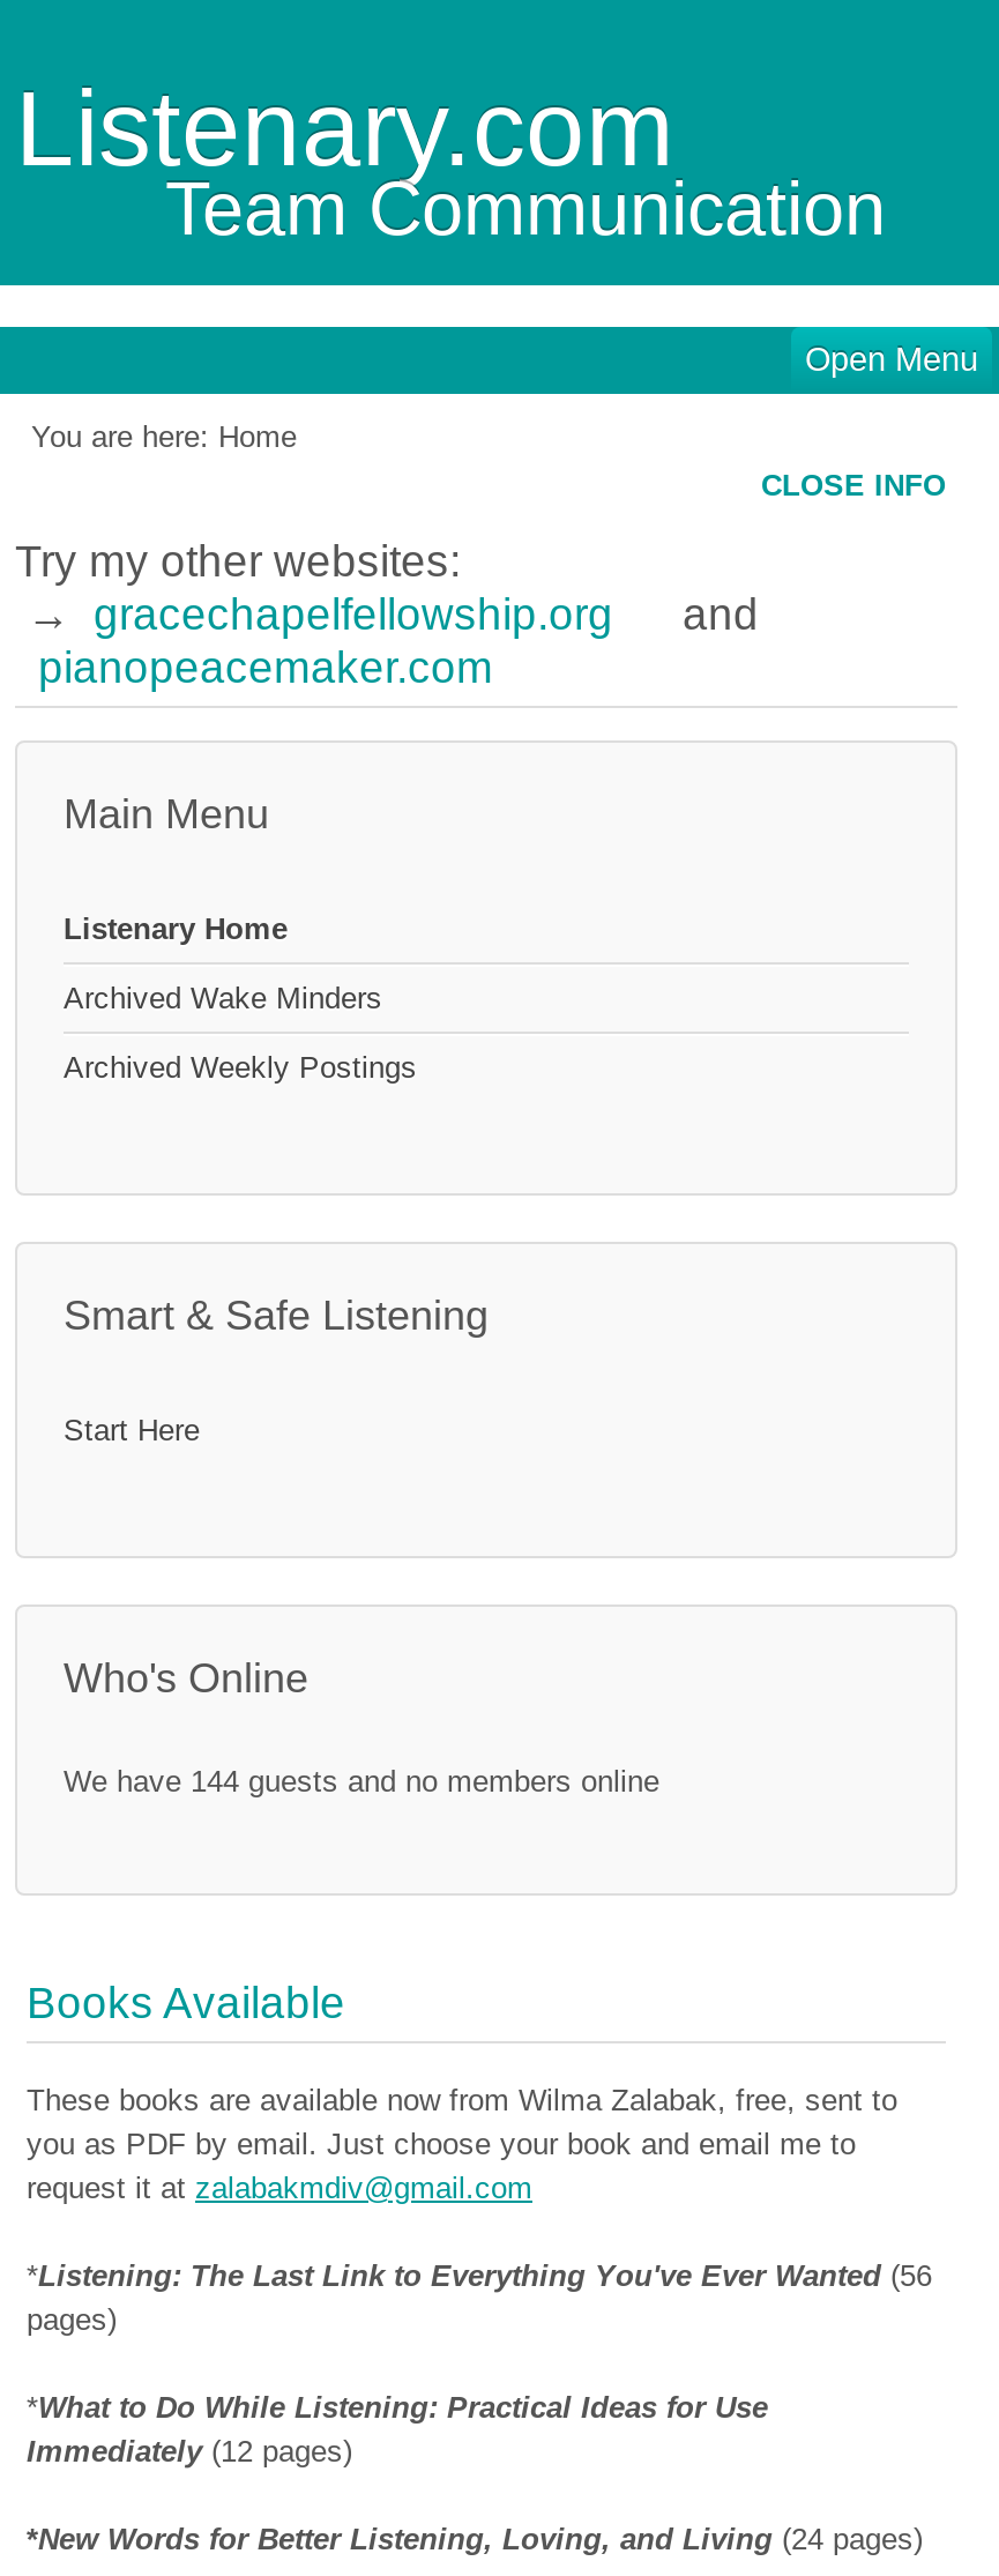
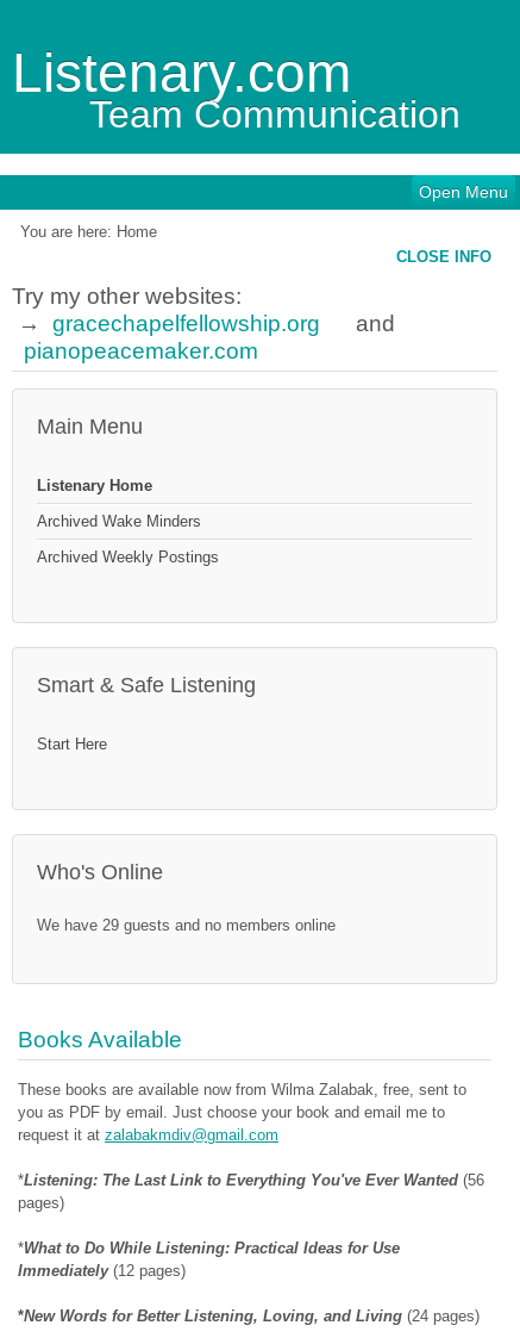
- We have 144 guests and no members online
+ We have 29 guests and no members online
